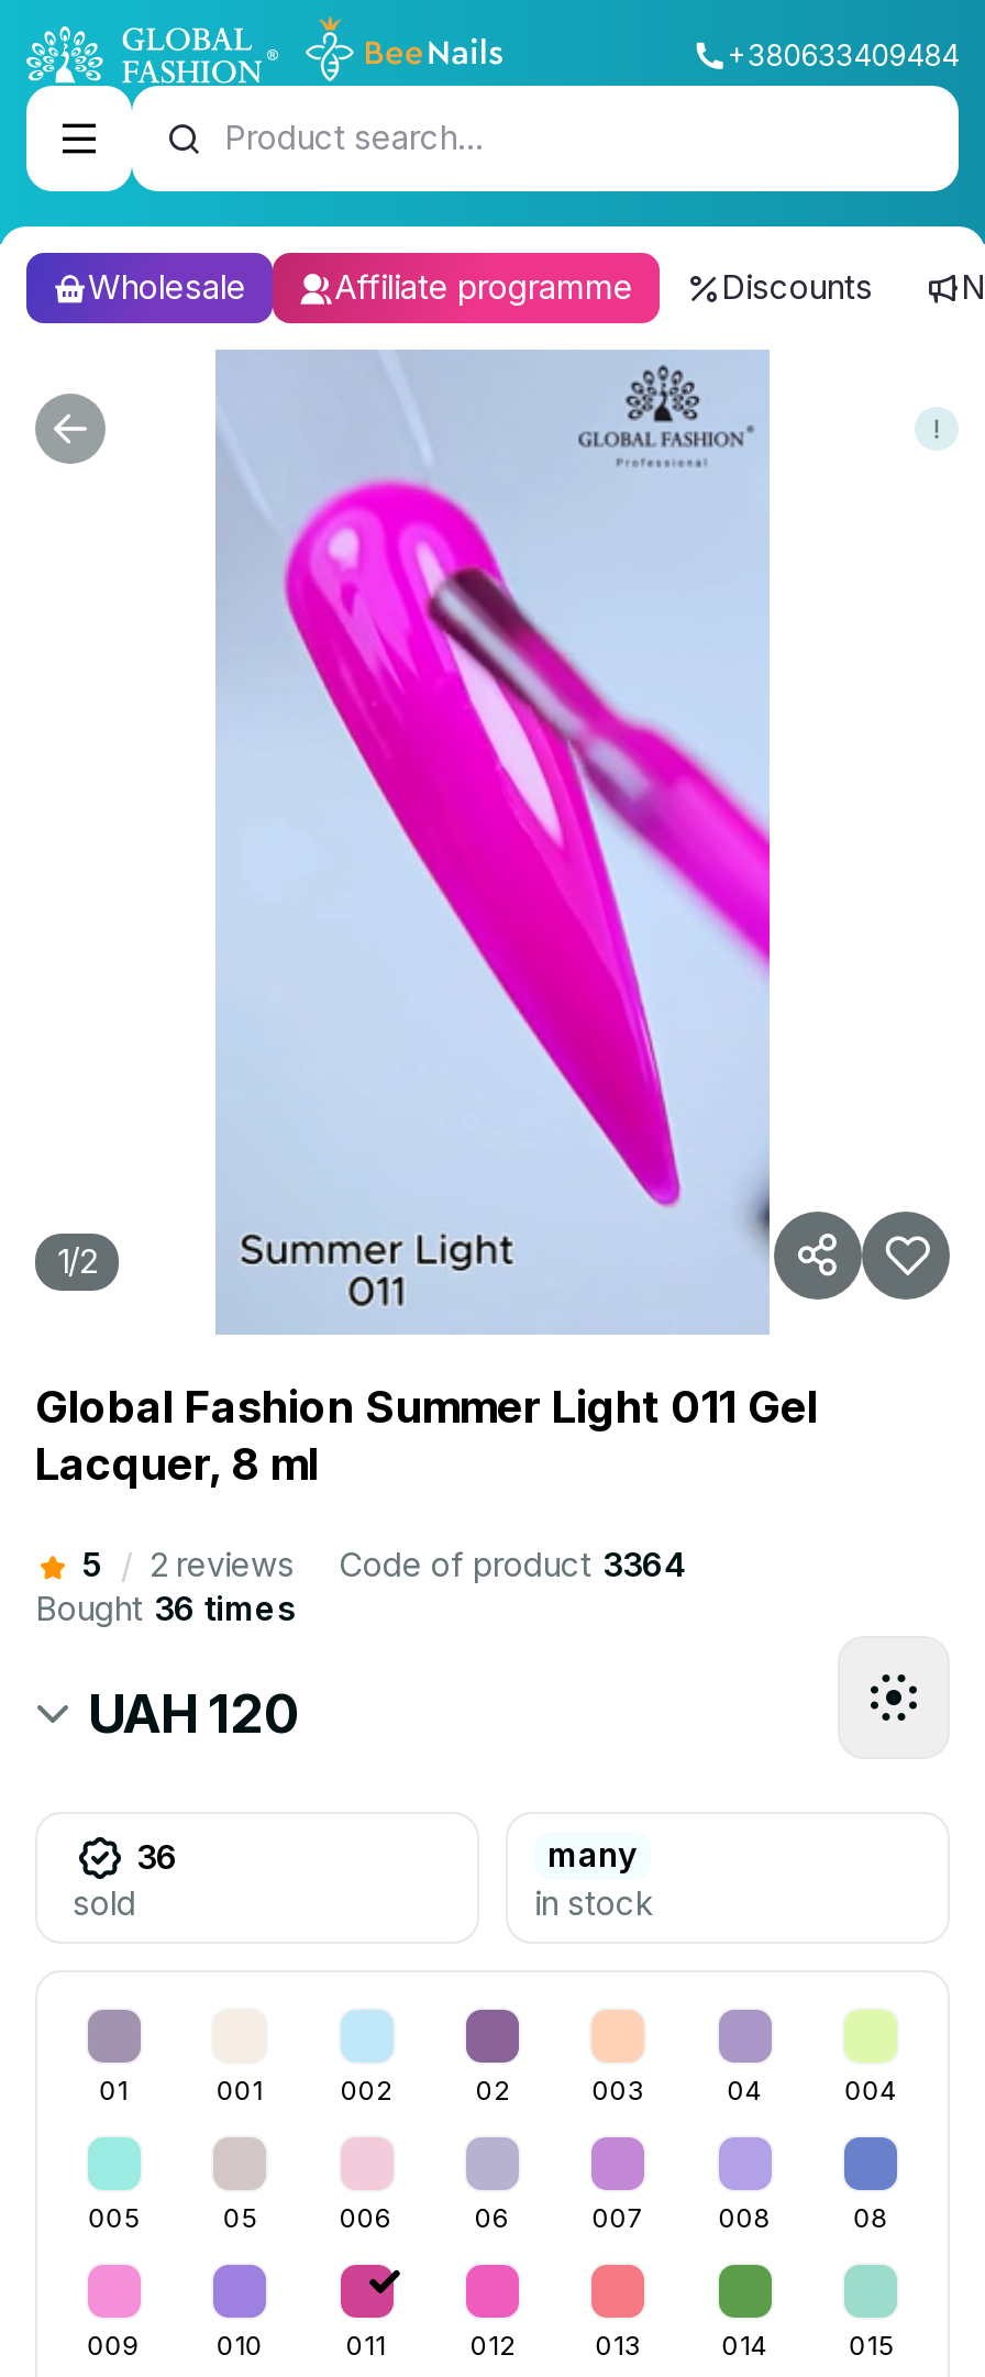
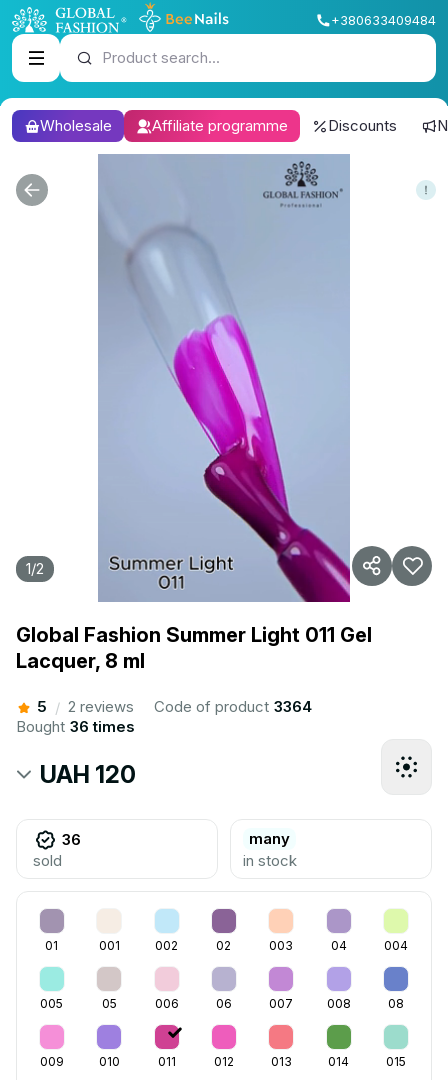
- [image]
+ [image]
